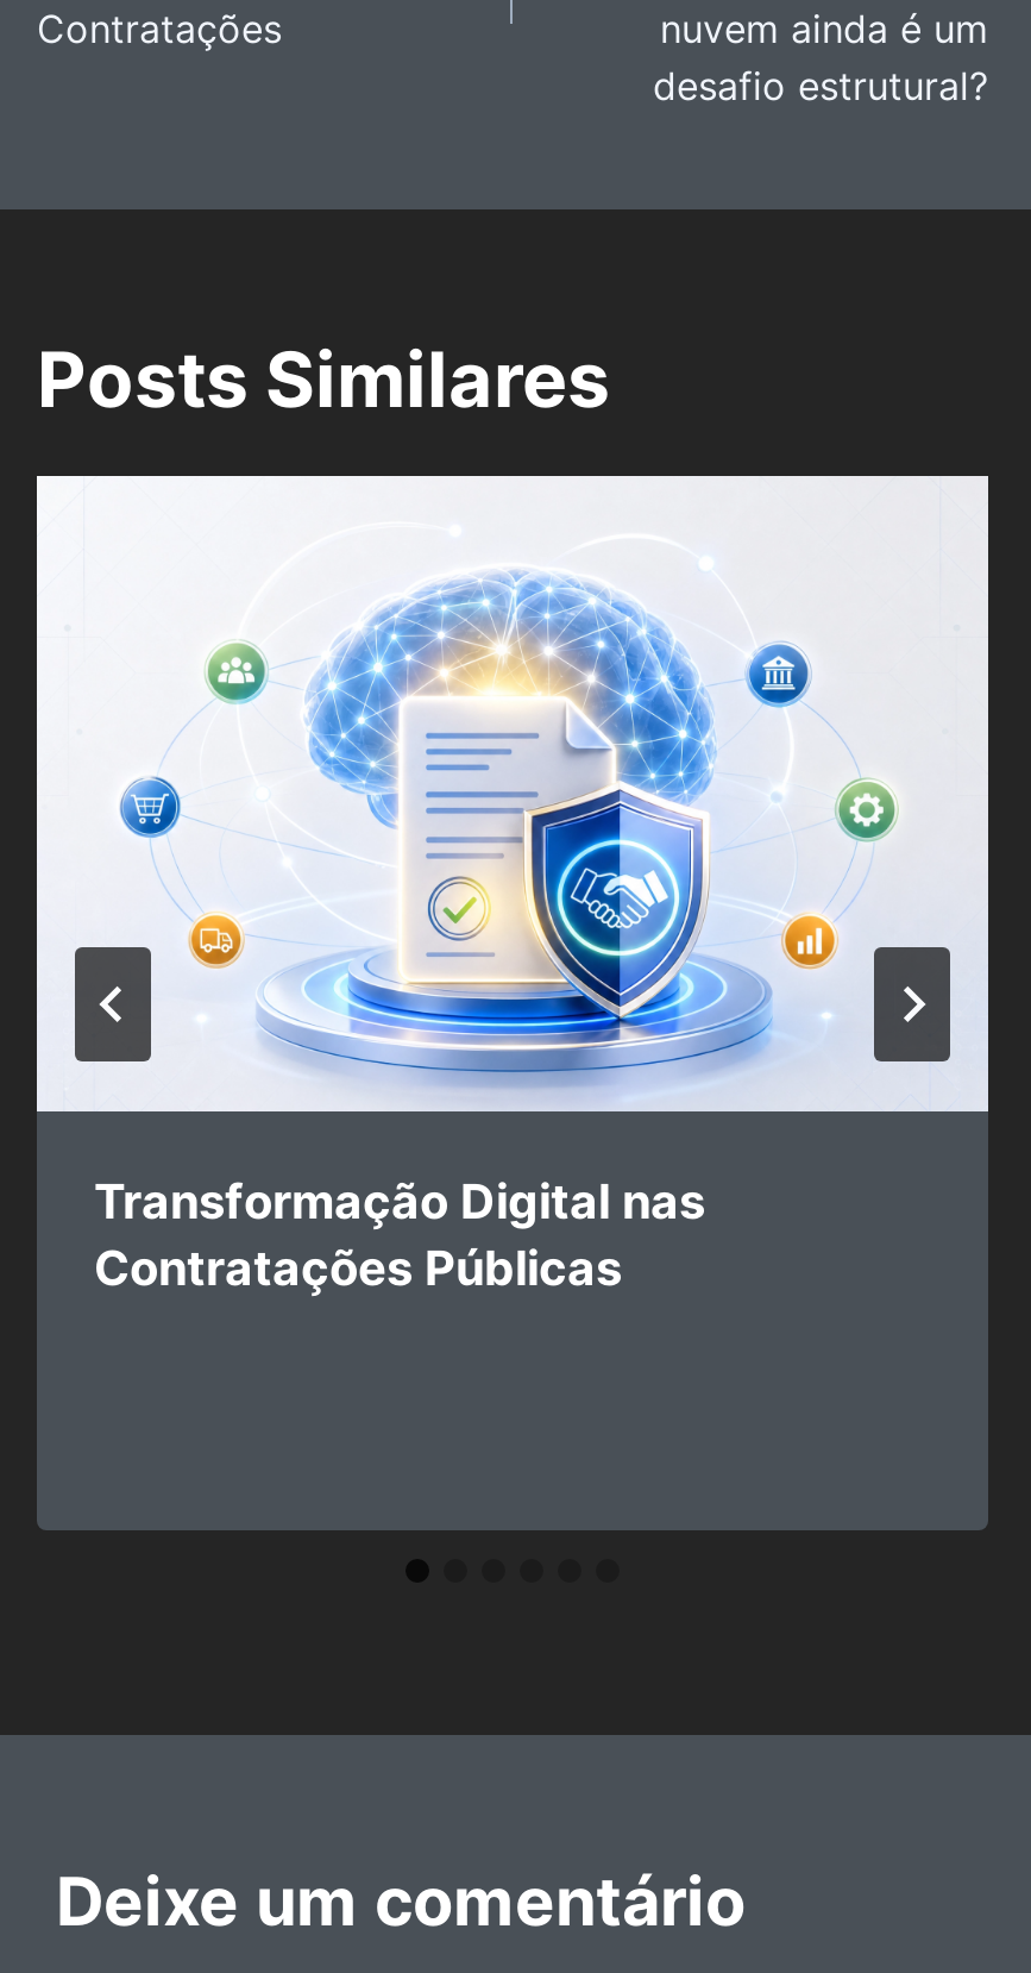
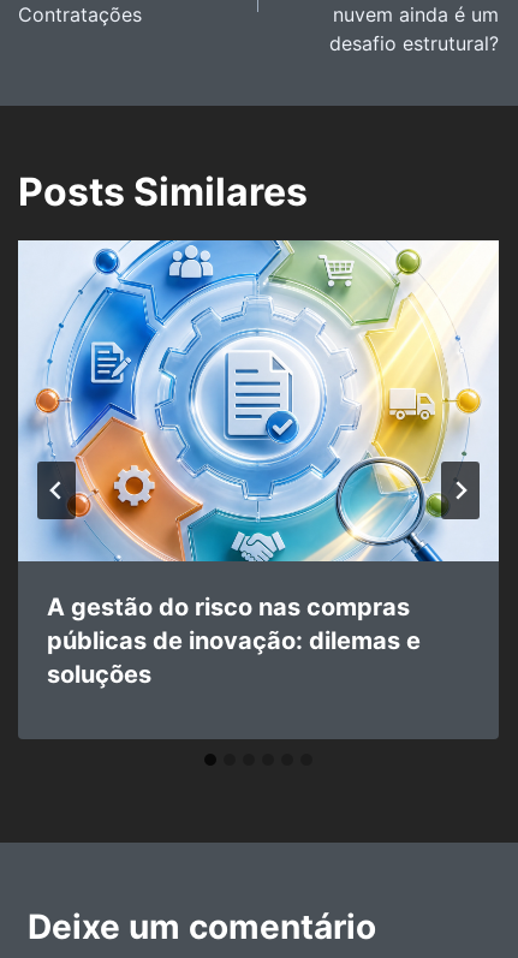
- [image]
- Transformação Digital nas
- Contratações Públicas
+ [image]
+ A gestão do risco nas compras
+ públicas de inovação: dilemas e
+ soluções
